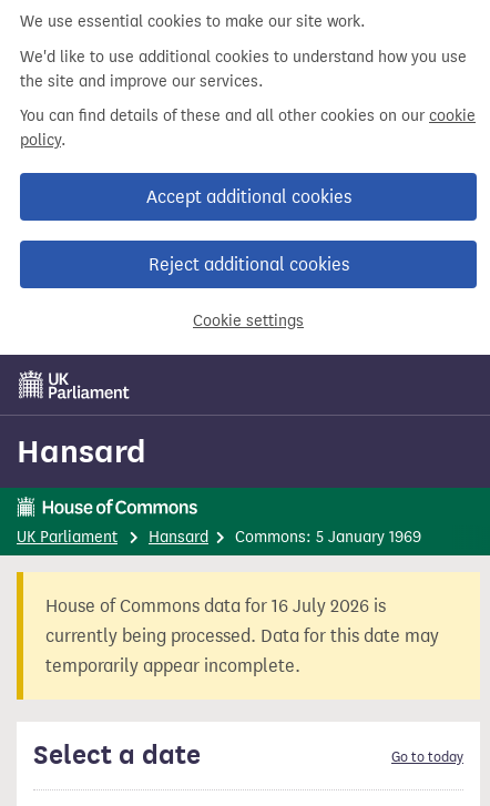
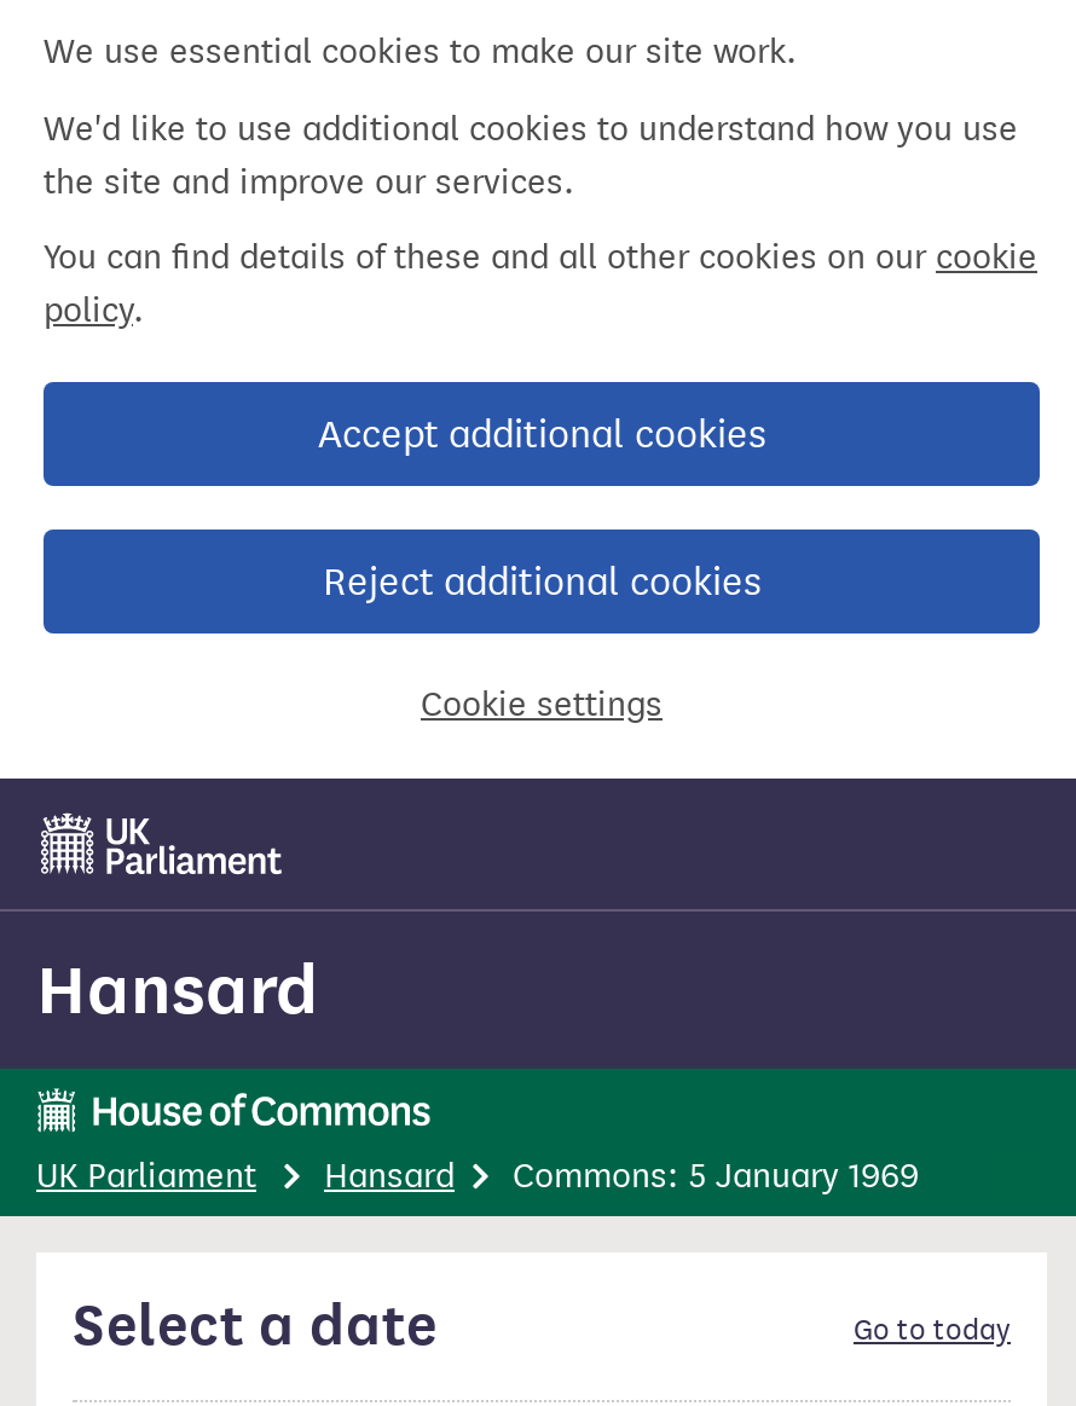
- [image]
- House of Commons data for 16 July 2026 is
- currently being processed. Data for this date may
- temporarily appear incomplete.
